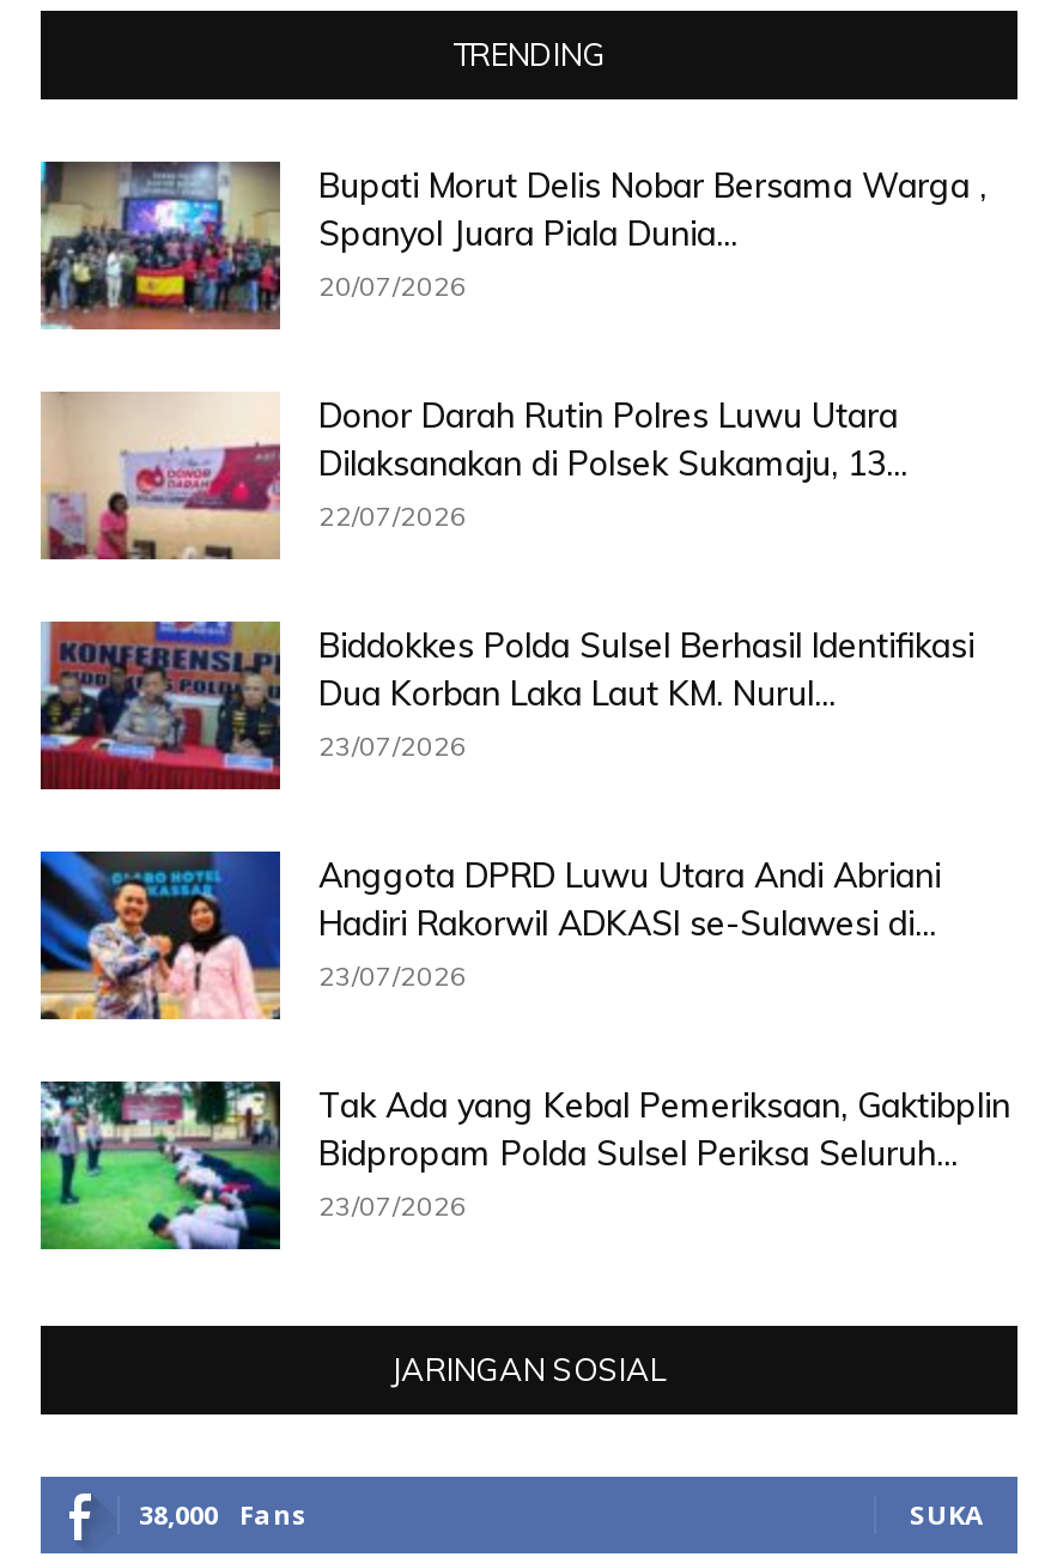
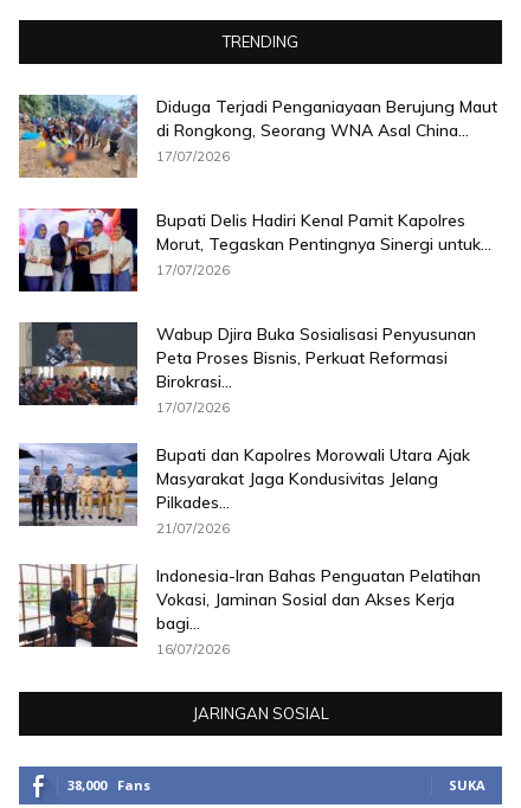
- [image]
- Bupati Morut Delis Nobar Bersama Warga ,
- Spanyol Juara Piala Dunia...
- 20/07/2026
+ [image]
+ Diduga Terjadi Penganiayaan Berujung Maut
+ di Rongkong, Seorang WNA Asal China...
+ 17/07/2026

- [image]
- Donor Darah Rutin Polres Luwu Utara
- Dilaksanakan di Polsek Sukamaju, 13...
- 22/07/2026
+ [image]
+ Bupati Delis Hadiri Kenal Pamit Kapolres
+ Morut, Tegaskan Pentingnya Sinergi untuk...
+ 17/07/2026

- [image]
- Biddokkes Polda Sulsel Berhasil Identifikasi
- Dua Korban Laka Laut KM. Nurul...
- 23/07/2026
+ [image]
+ Wabup Djira Buka Sosialisasi Penyusunan
+ Peta Proses Bisnis, Perkuat Reformasi
+ Birokrasi...
+ 17/07/2026

- [image]
- Anggota DPRD Luwu Utara Andi Abriani
- Hadiri Rakorwil ADKASI se-Sulawesi di...
- 23/07/2026
+ [image]
+ Bupati dan Kapolres Morowali Utara Ajak
+ Masyarakat Jaga Kondusivitas Jelang
+ Pilkades...
+ 21/07/2026

- [image]
- Tak Ada yang Kebal Pemeriksaan, Gaktibplin
- Bidpropam Polda Sulsel Periksa Seluruh...
- 23/07/2026
+ [image]
+ Indonesia-Iran Bahas Penguatan Pelatihan
+ Vokasi, Jaminan Sosial dan Akses Kerja
+ bagi...
+ 16/07/2026
